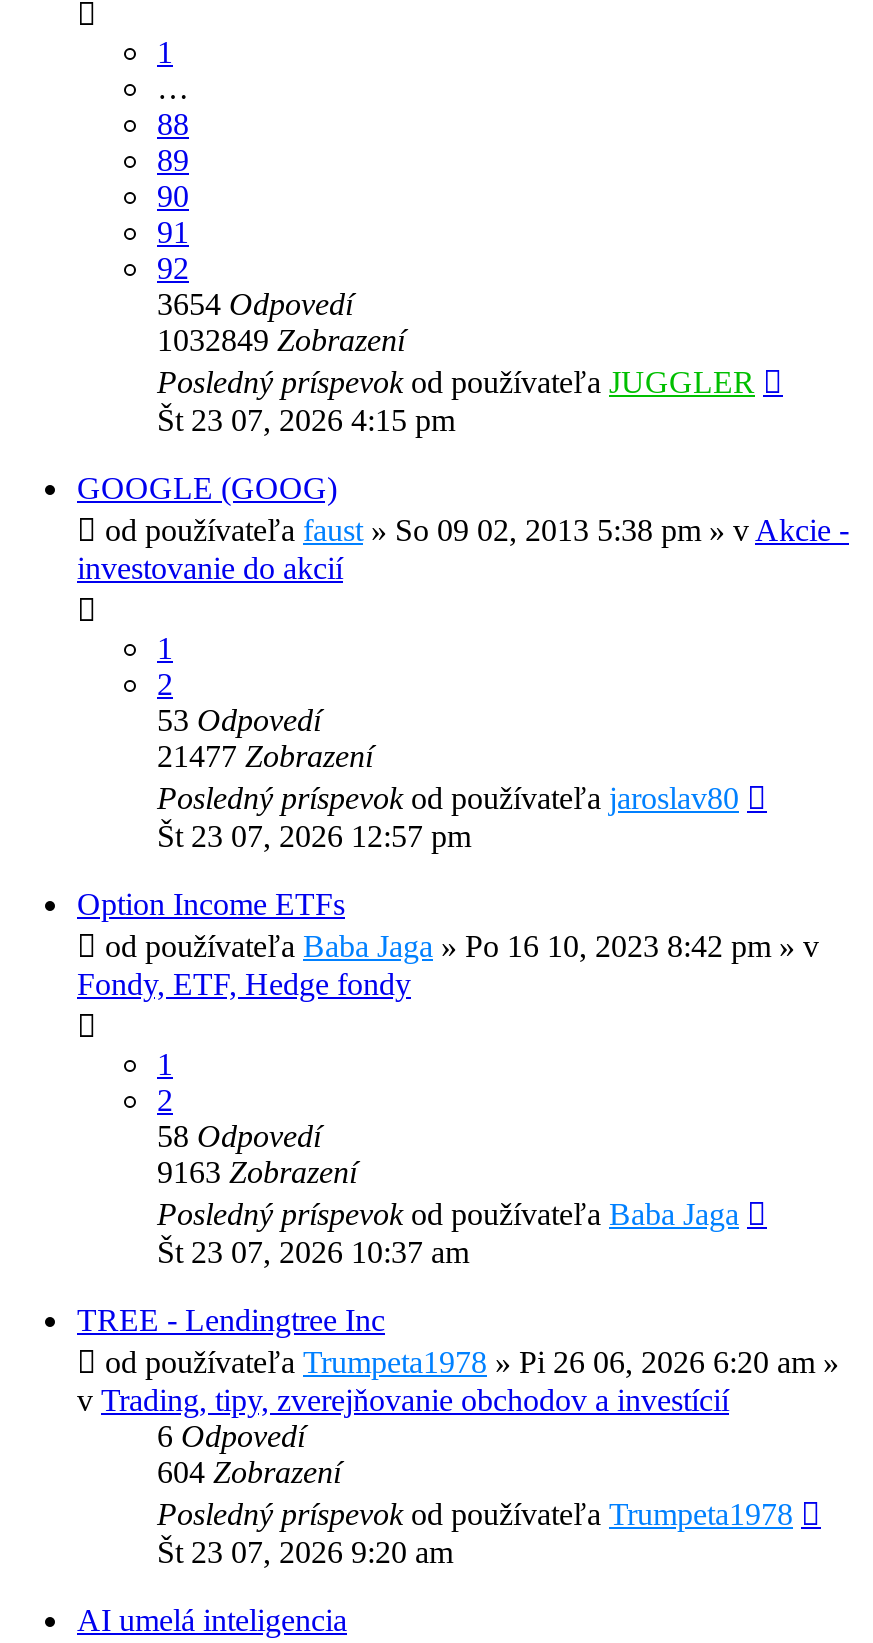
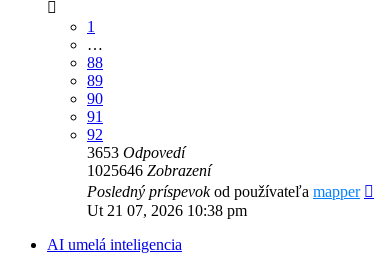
- 3654 Odpovedí
- 1032849Zobrazení
- Posledný príspevok od používateľa JUGGLER
- Št 23 07, 2026 4:15 pm
- GOOGLE (GOOG)
- od používateľa faust» So 09 02, 2013 5:38 pm» v Akcie -
- investovanie do akcií
- 1
- 2
- 53 Odpovedí
- 21477Zobrazení
- Posledný príspevok od používateľa jaroslav80
- Št 23 07, 2026 12:57 pm
- Option Income ETFs
- od používateľa Baba Jaga» Po 16 10, 2023 8:42 pm» v
- Fondy, ETF, Hedge fondy
- 1
- 2
- 58 Odpovedí
- 9163 Zobrazení
- Posledný príspevok od používateľa Baba Jaga
- Št 23 07, 2026 10:37 am
- TREE - Lendingtree Inc
- od používateľa Trumpeta1978» Pi 26 06, 2026 6:20 am»
- v Trading, tipy, zverejňovanie obchodov a investícií
- 6 Odpovedí
- 604 Zobrazení
- Posledný príspevok od používateľa Trumpeta1978
- Št 23 07, 2026 9:20 am
+ 3653 Odpovedí
+ 1025646 Zobrazení
+ Posledný príspevok od používateľa mapper
+ Ut 21 07, 2026 10:38 pm
